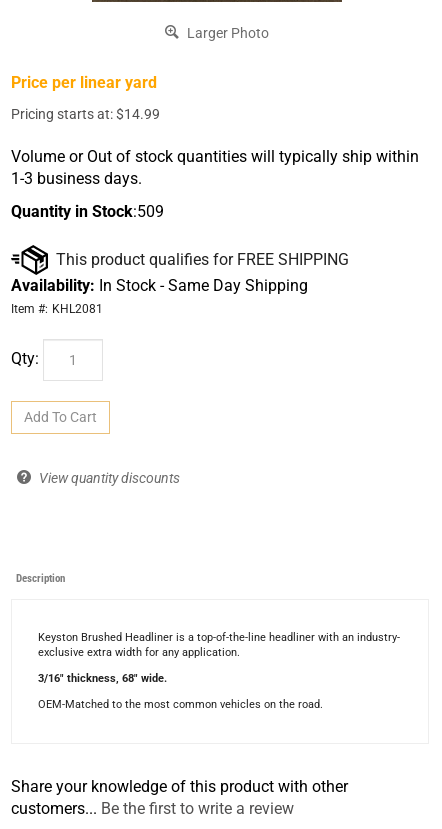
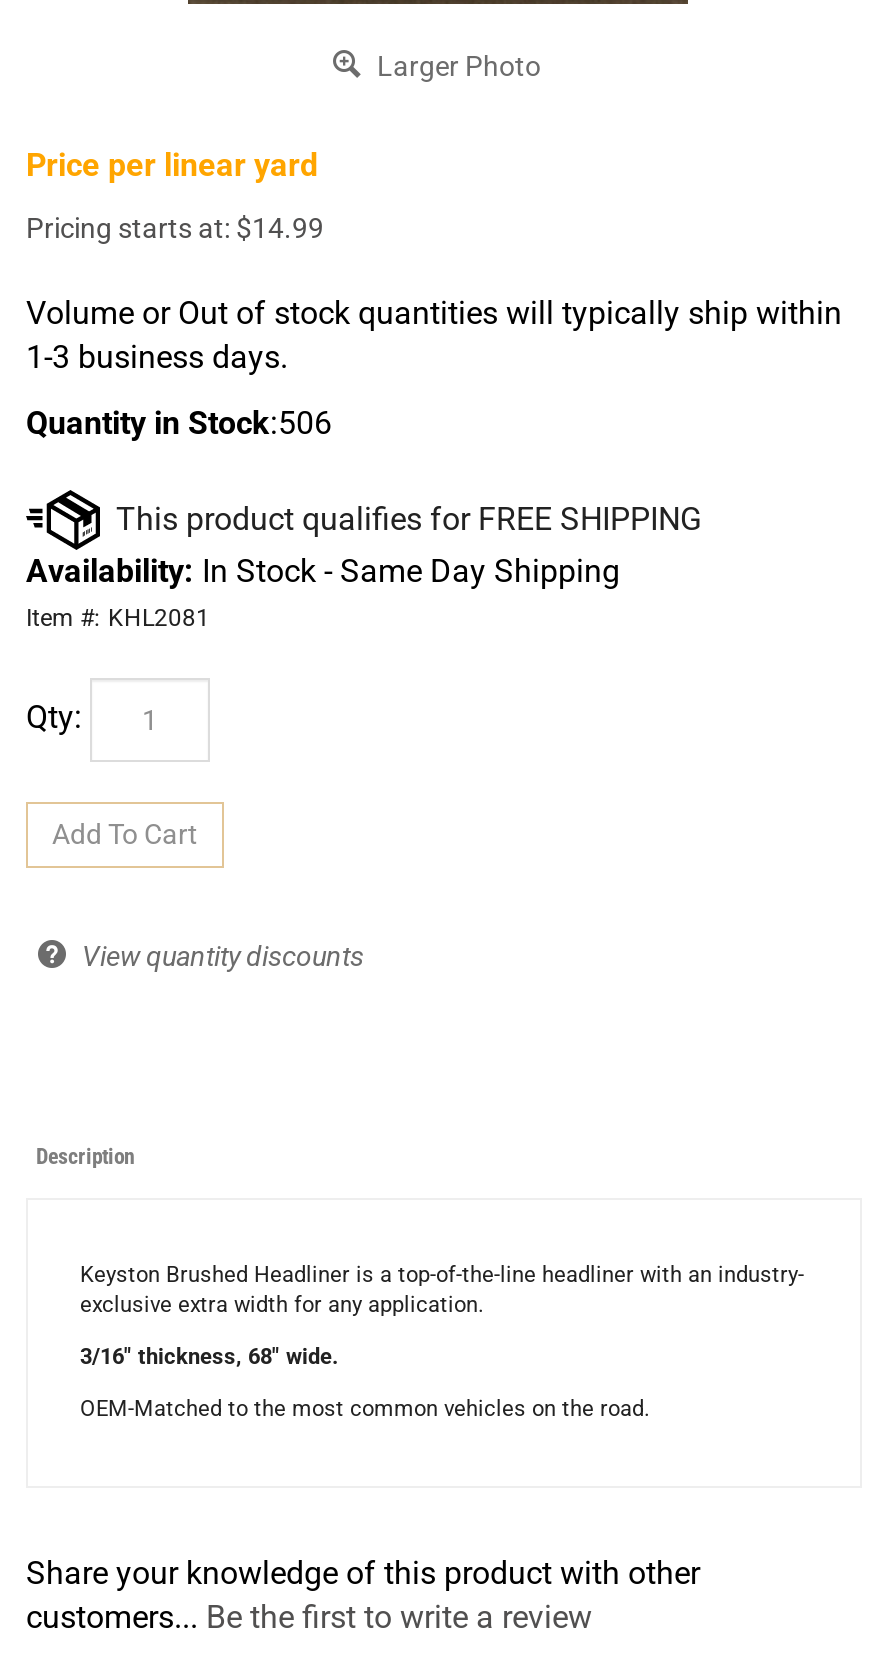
- Quantity in Stock:509
+ Quantity in Stock:506
